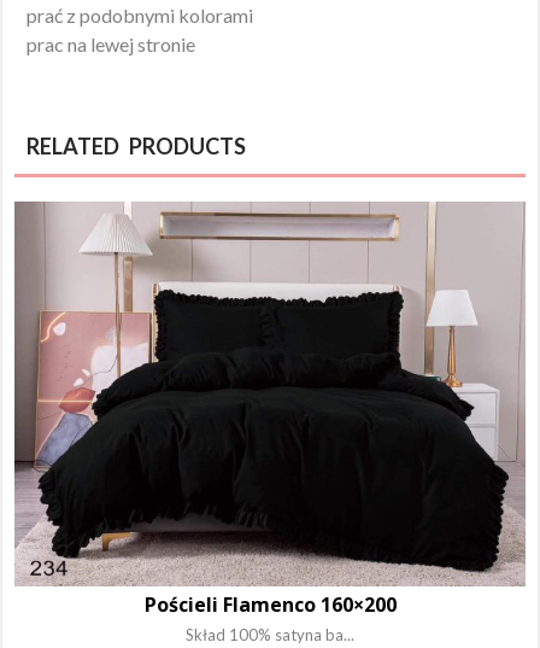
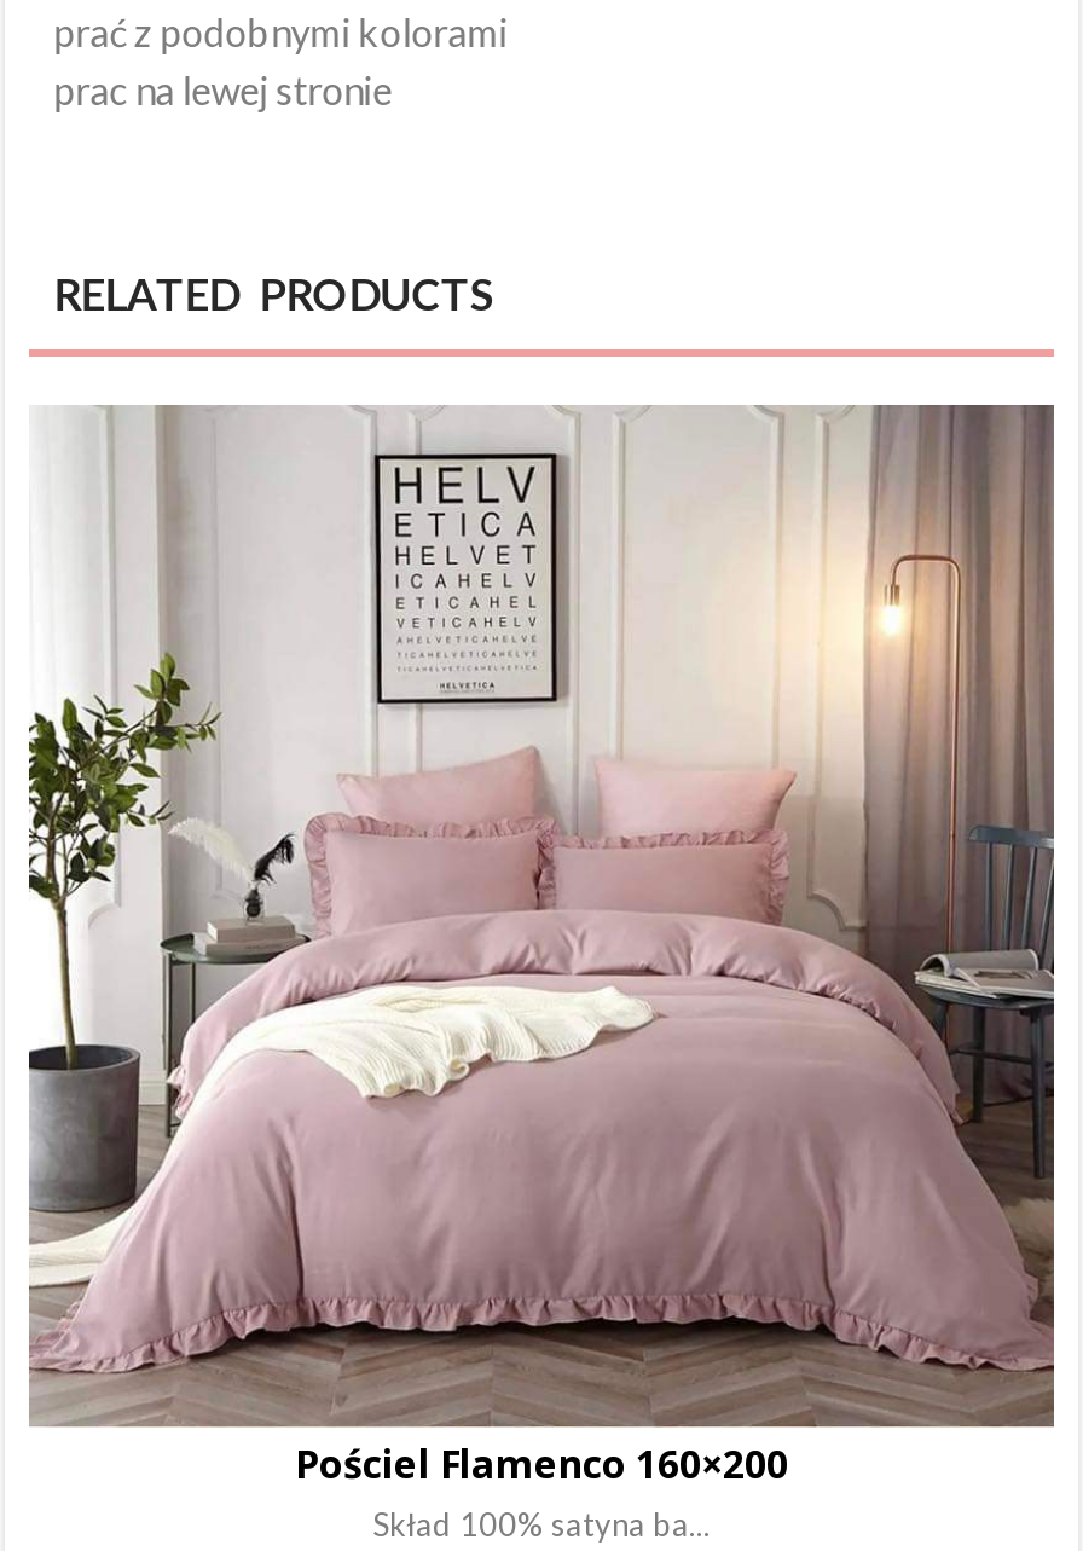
- [image]
- Pościeli Flamenco 160×200
+ [image]
+ Pościel Flamenco 160×200
